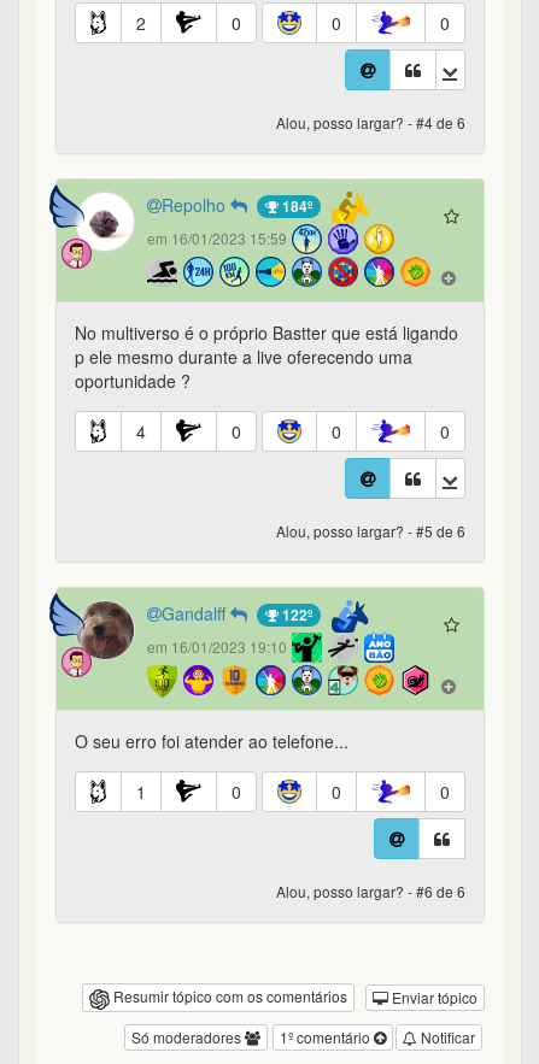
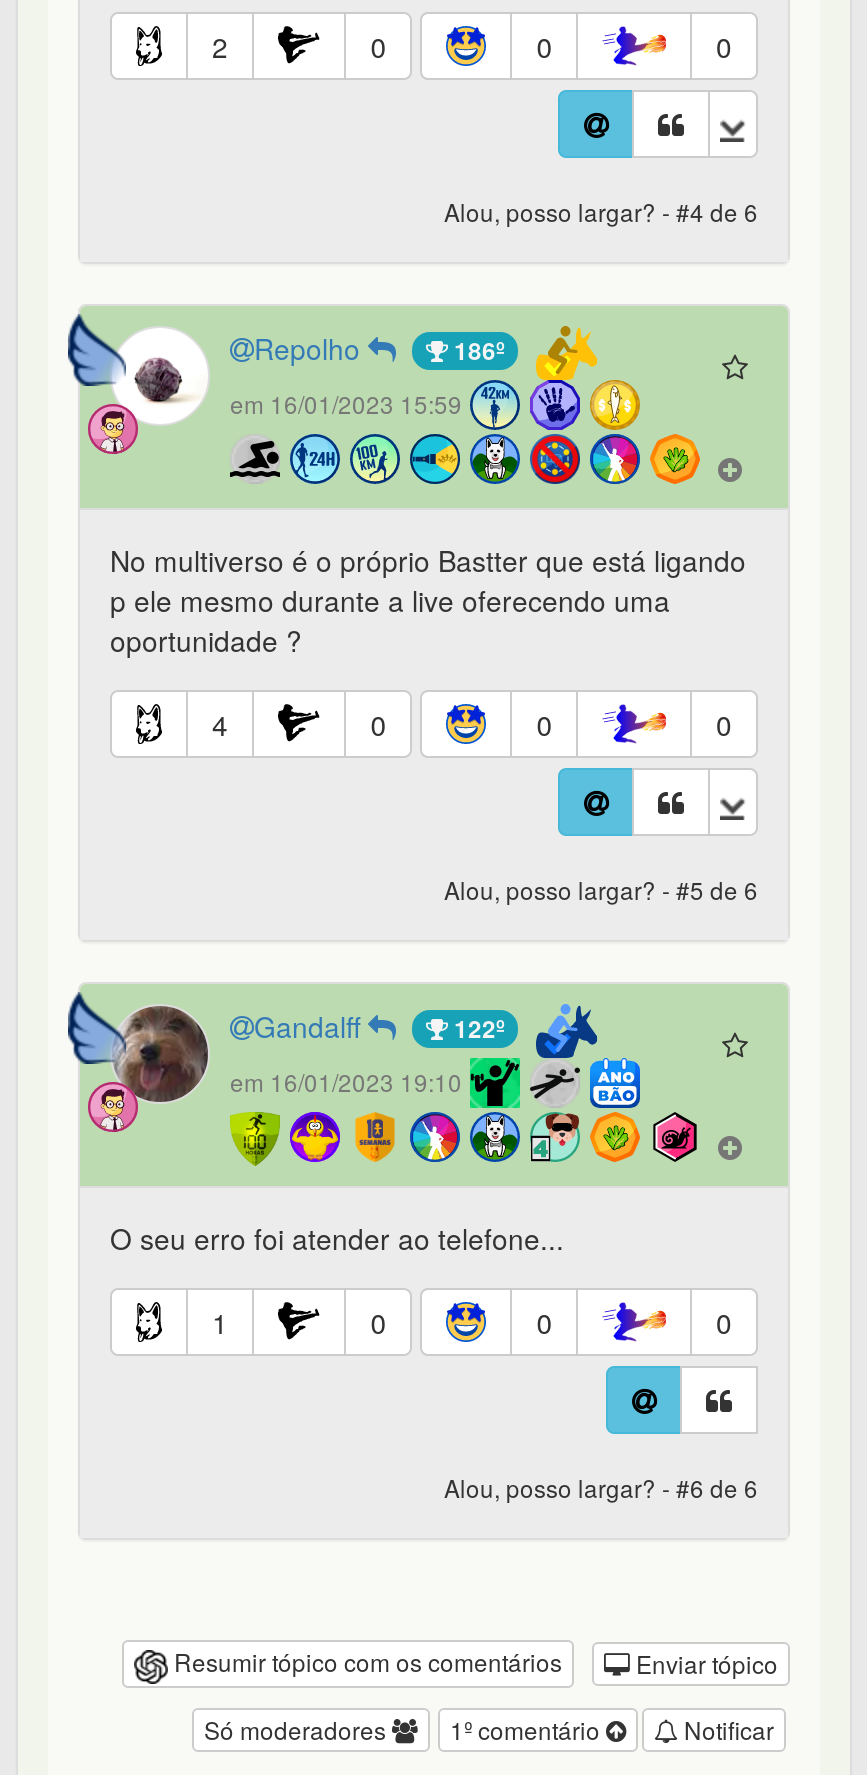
- 184º
+ 186º
